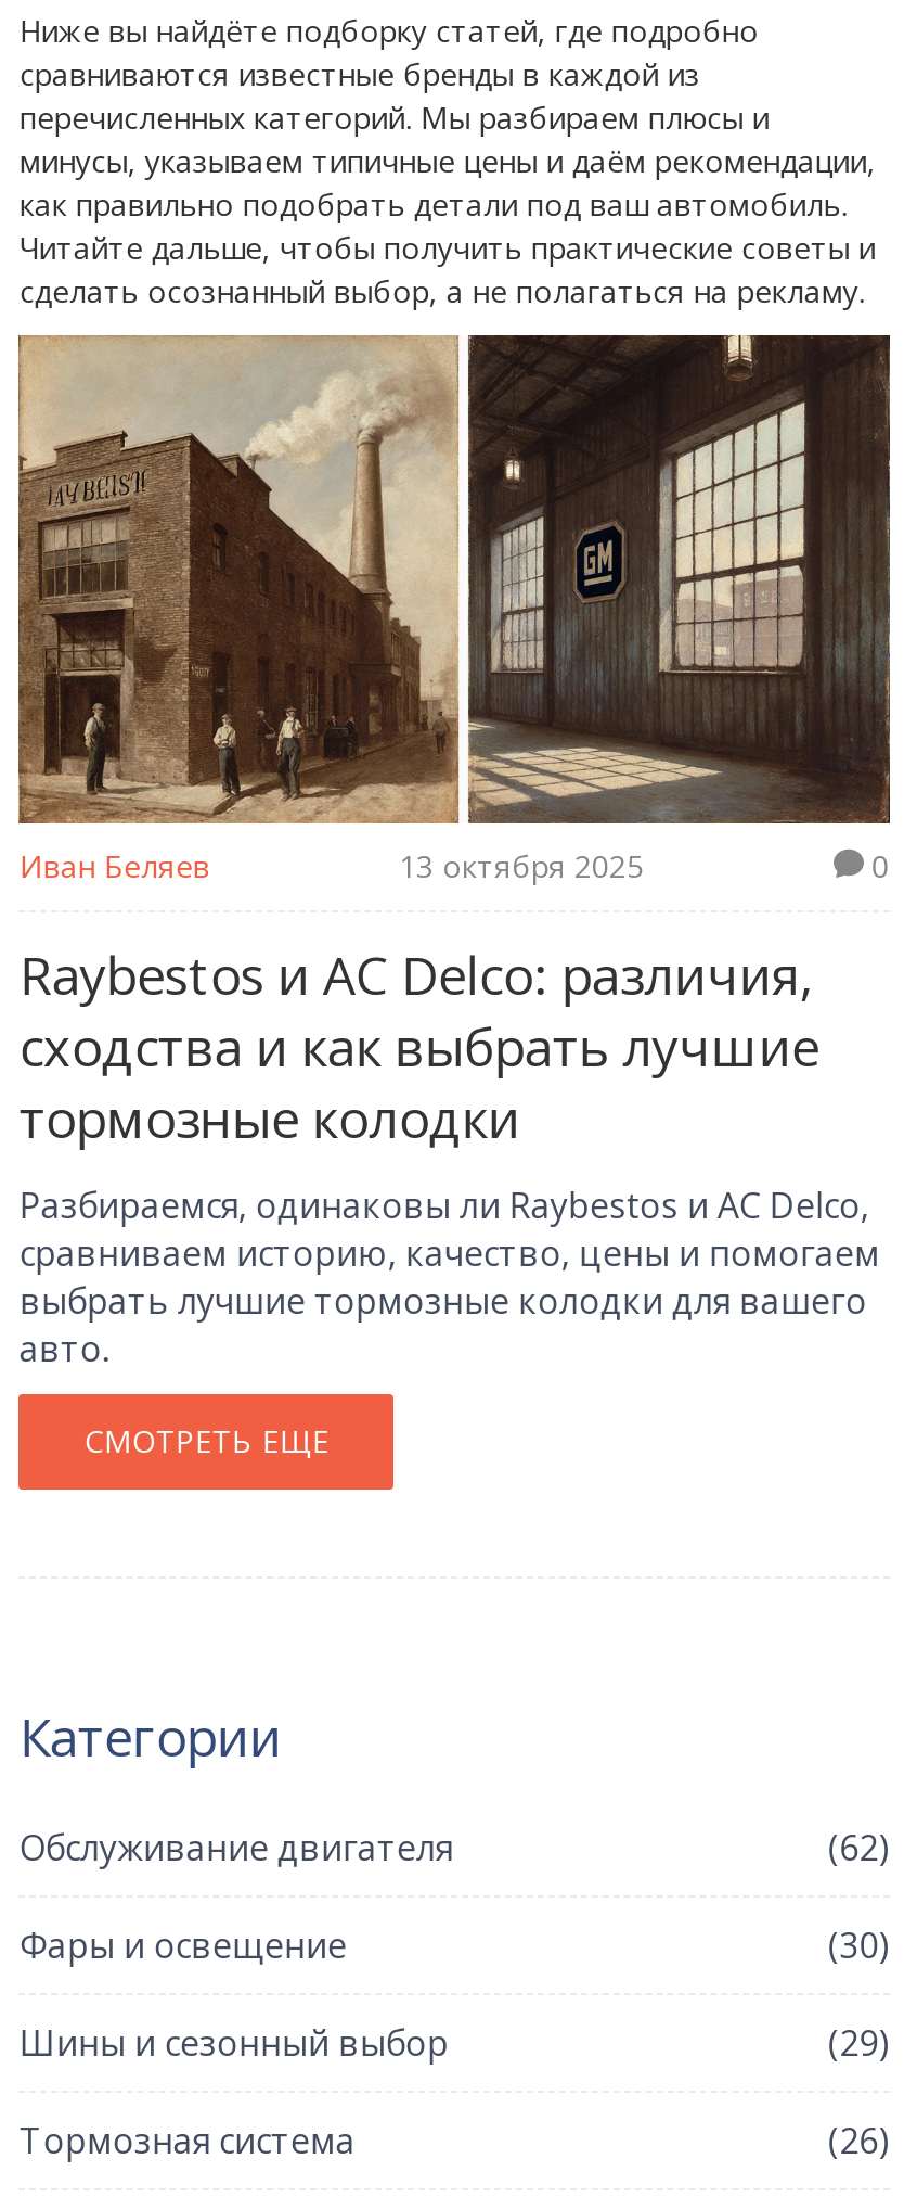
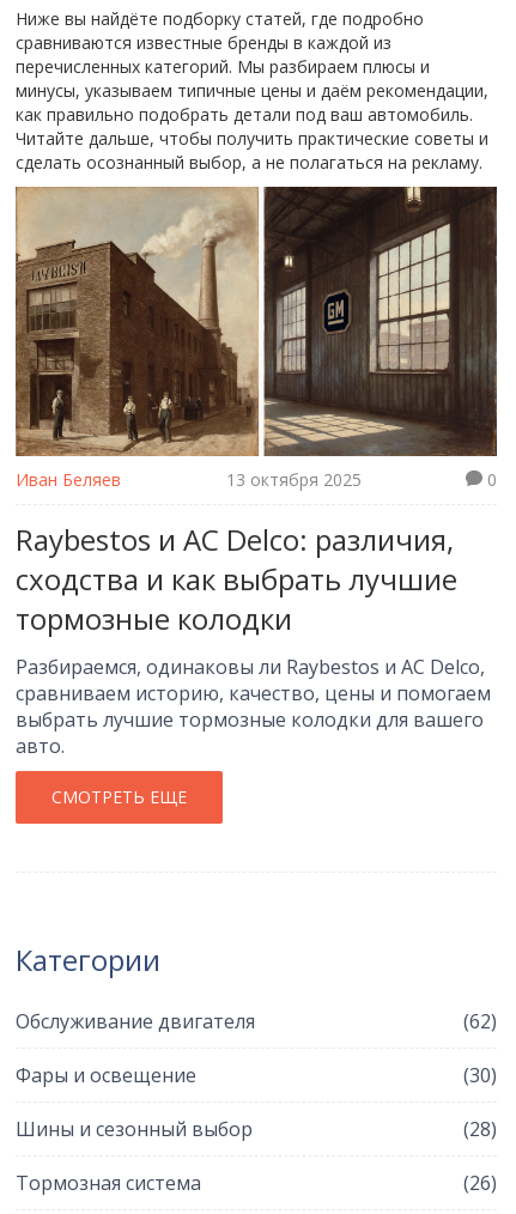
- (29)
+ (28)
